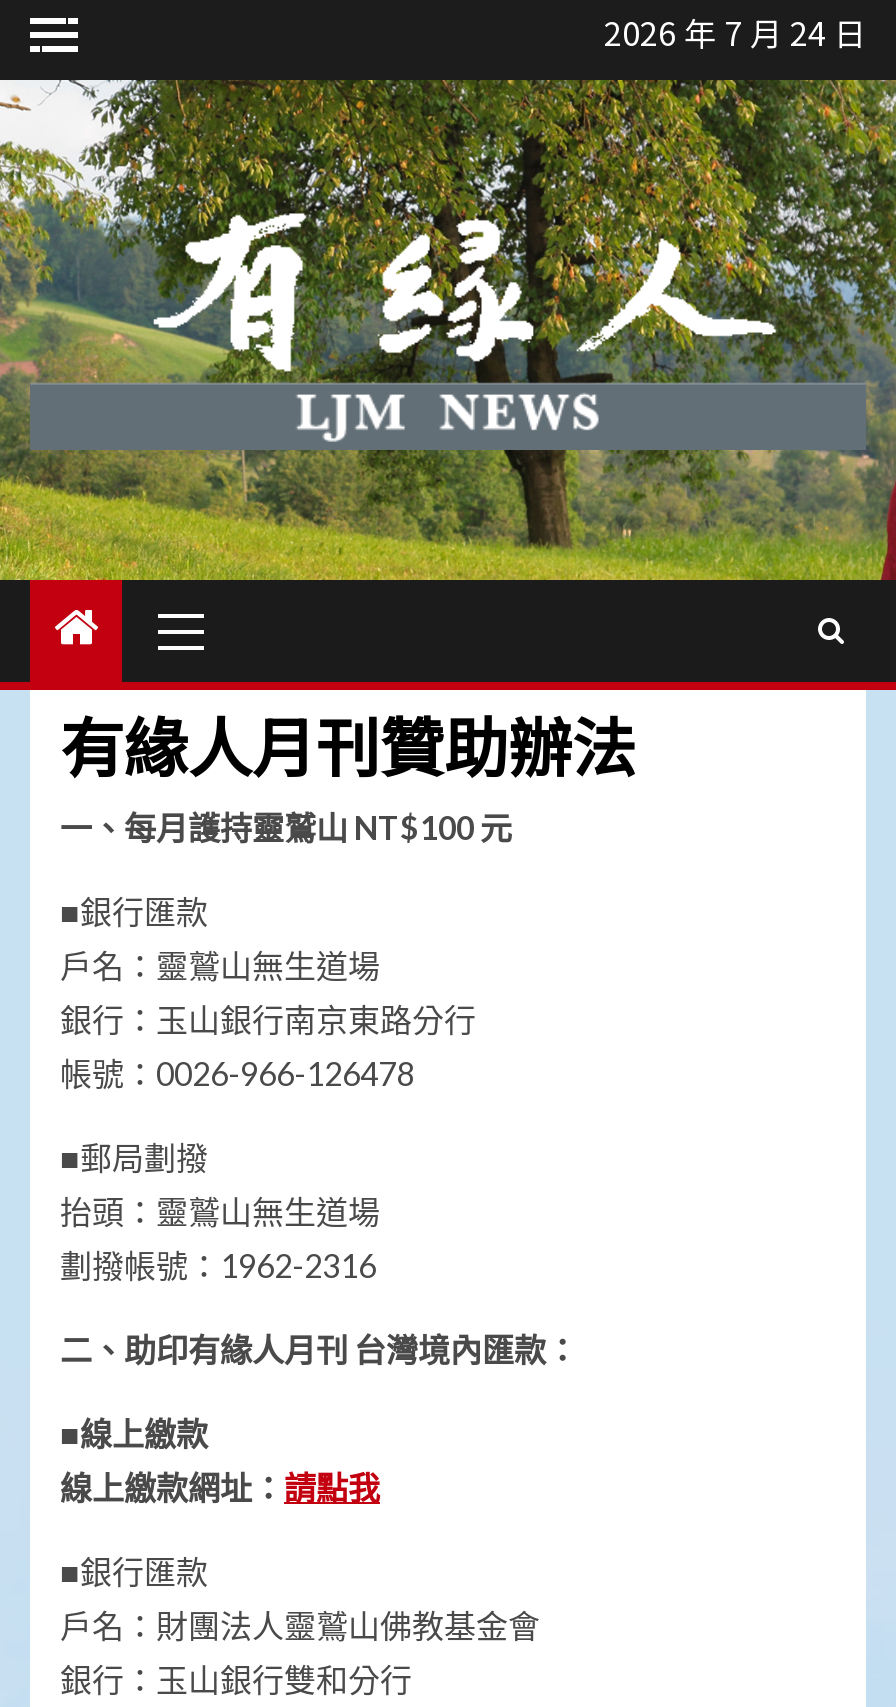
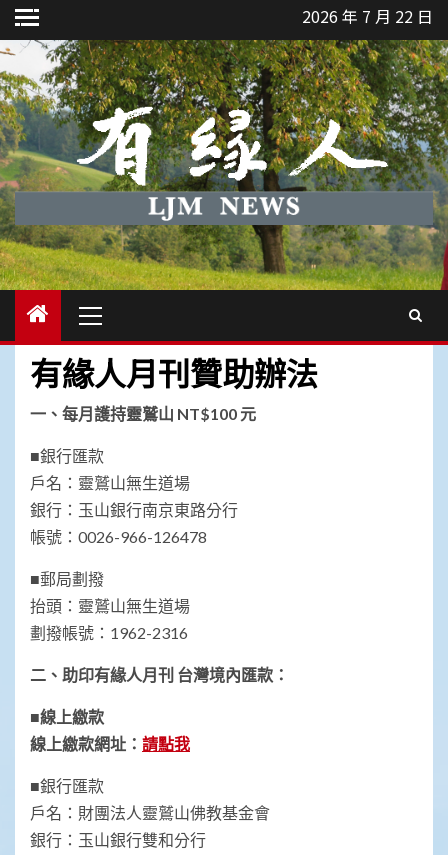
- 2026 年 7 月 24 日
+ 2026 年 7 月 22 日
